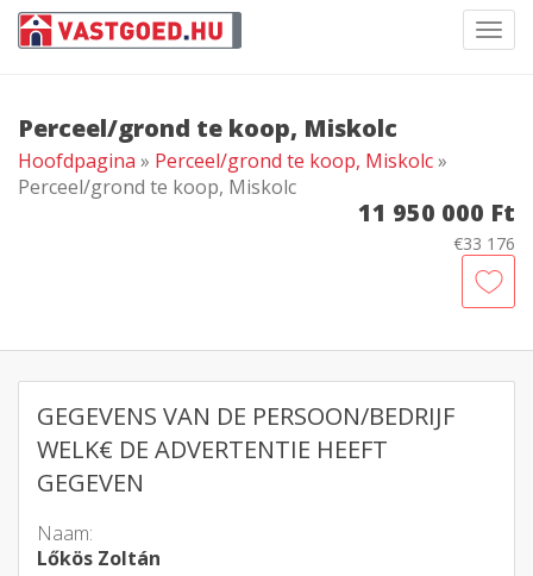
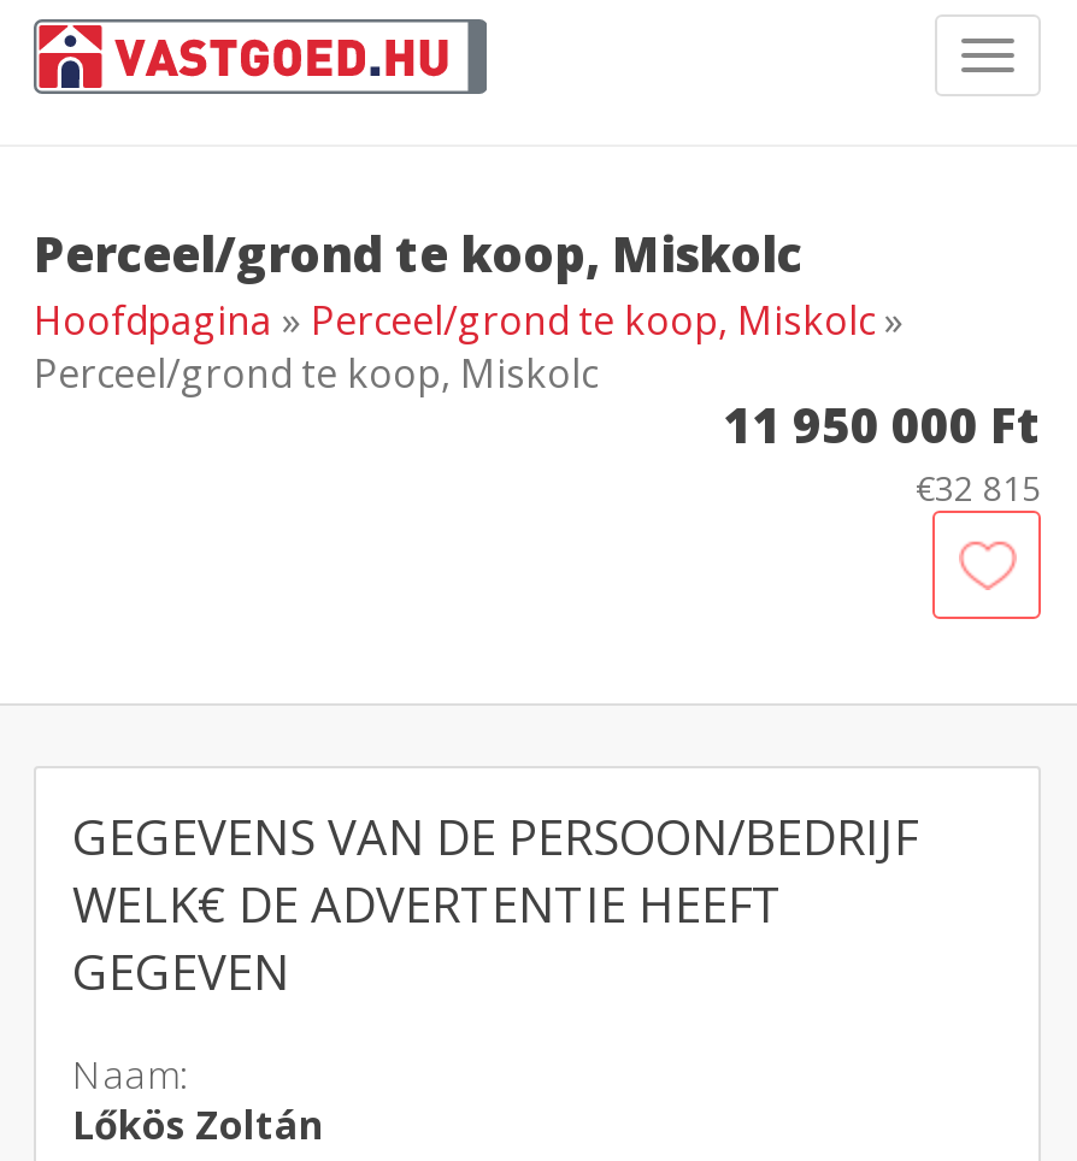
- €33 176
+ €32 815
